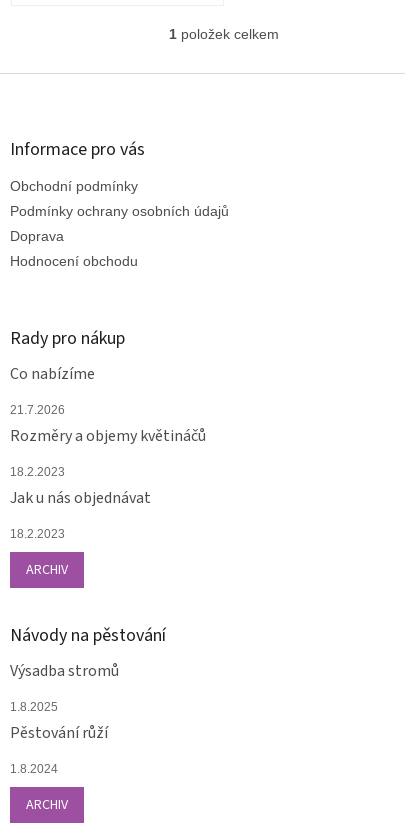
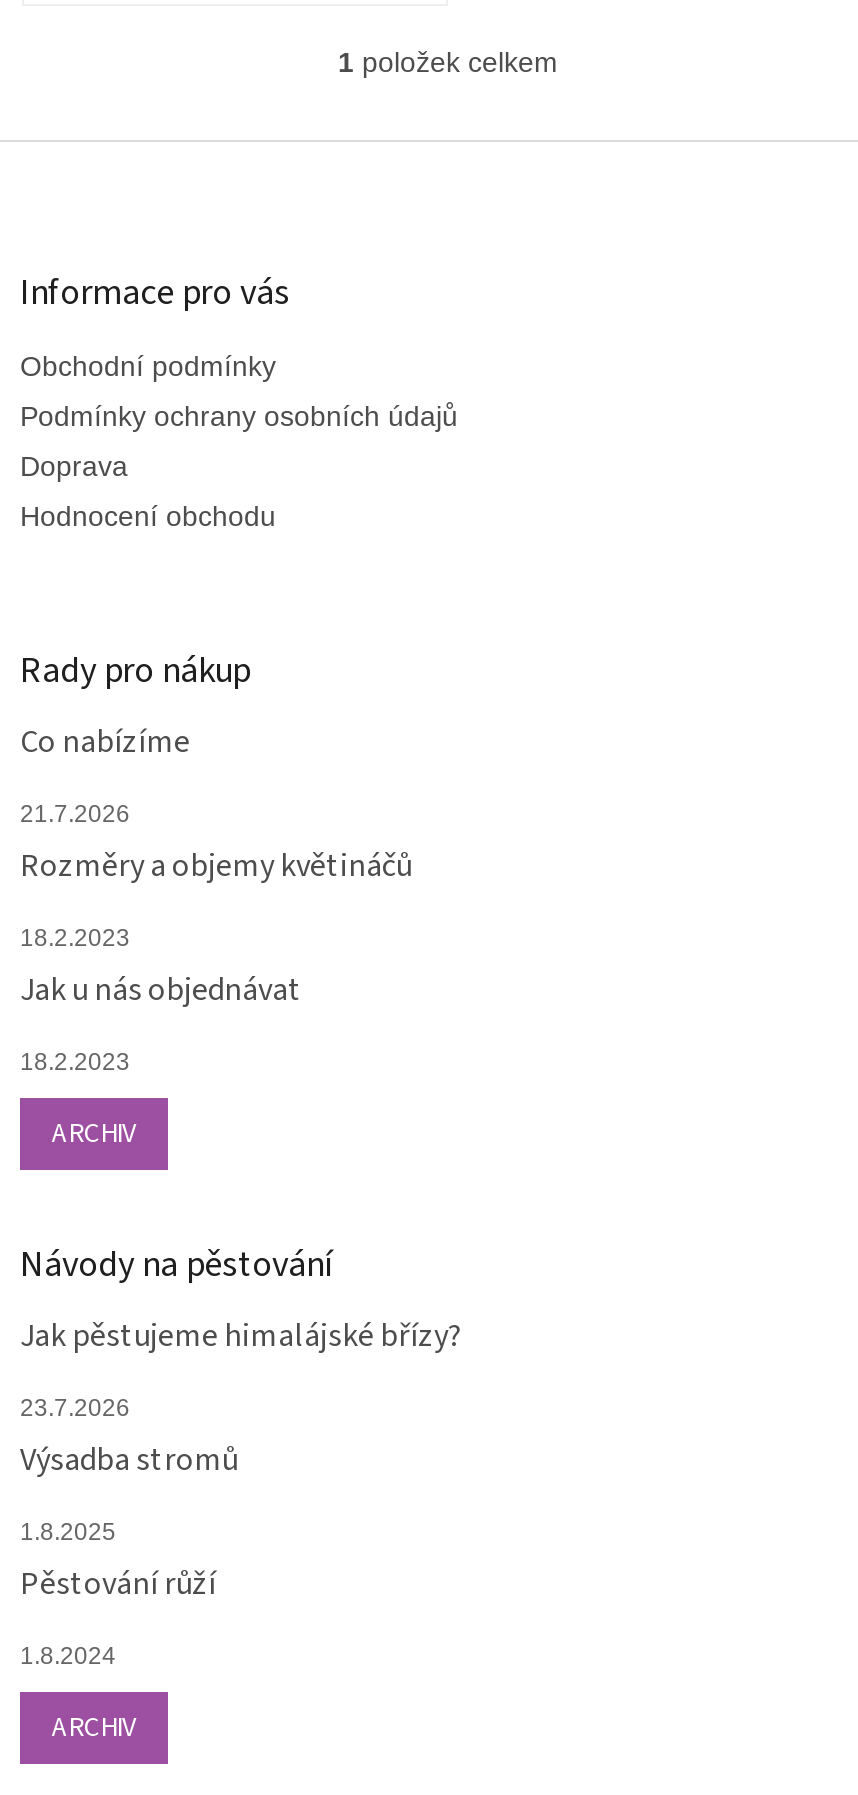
+ Jak pěstujeme himalájské břízy?
+ 23.7.2026
